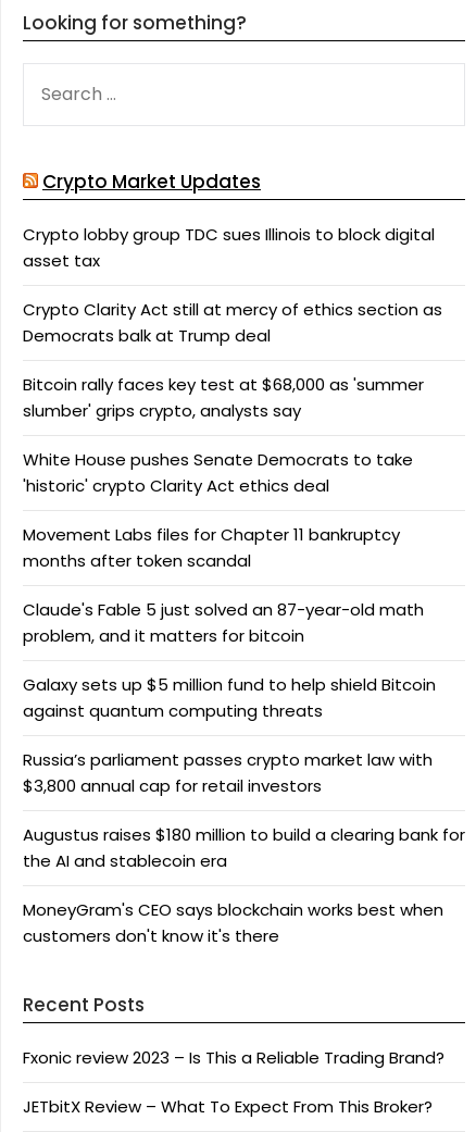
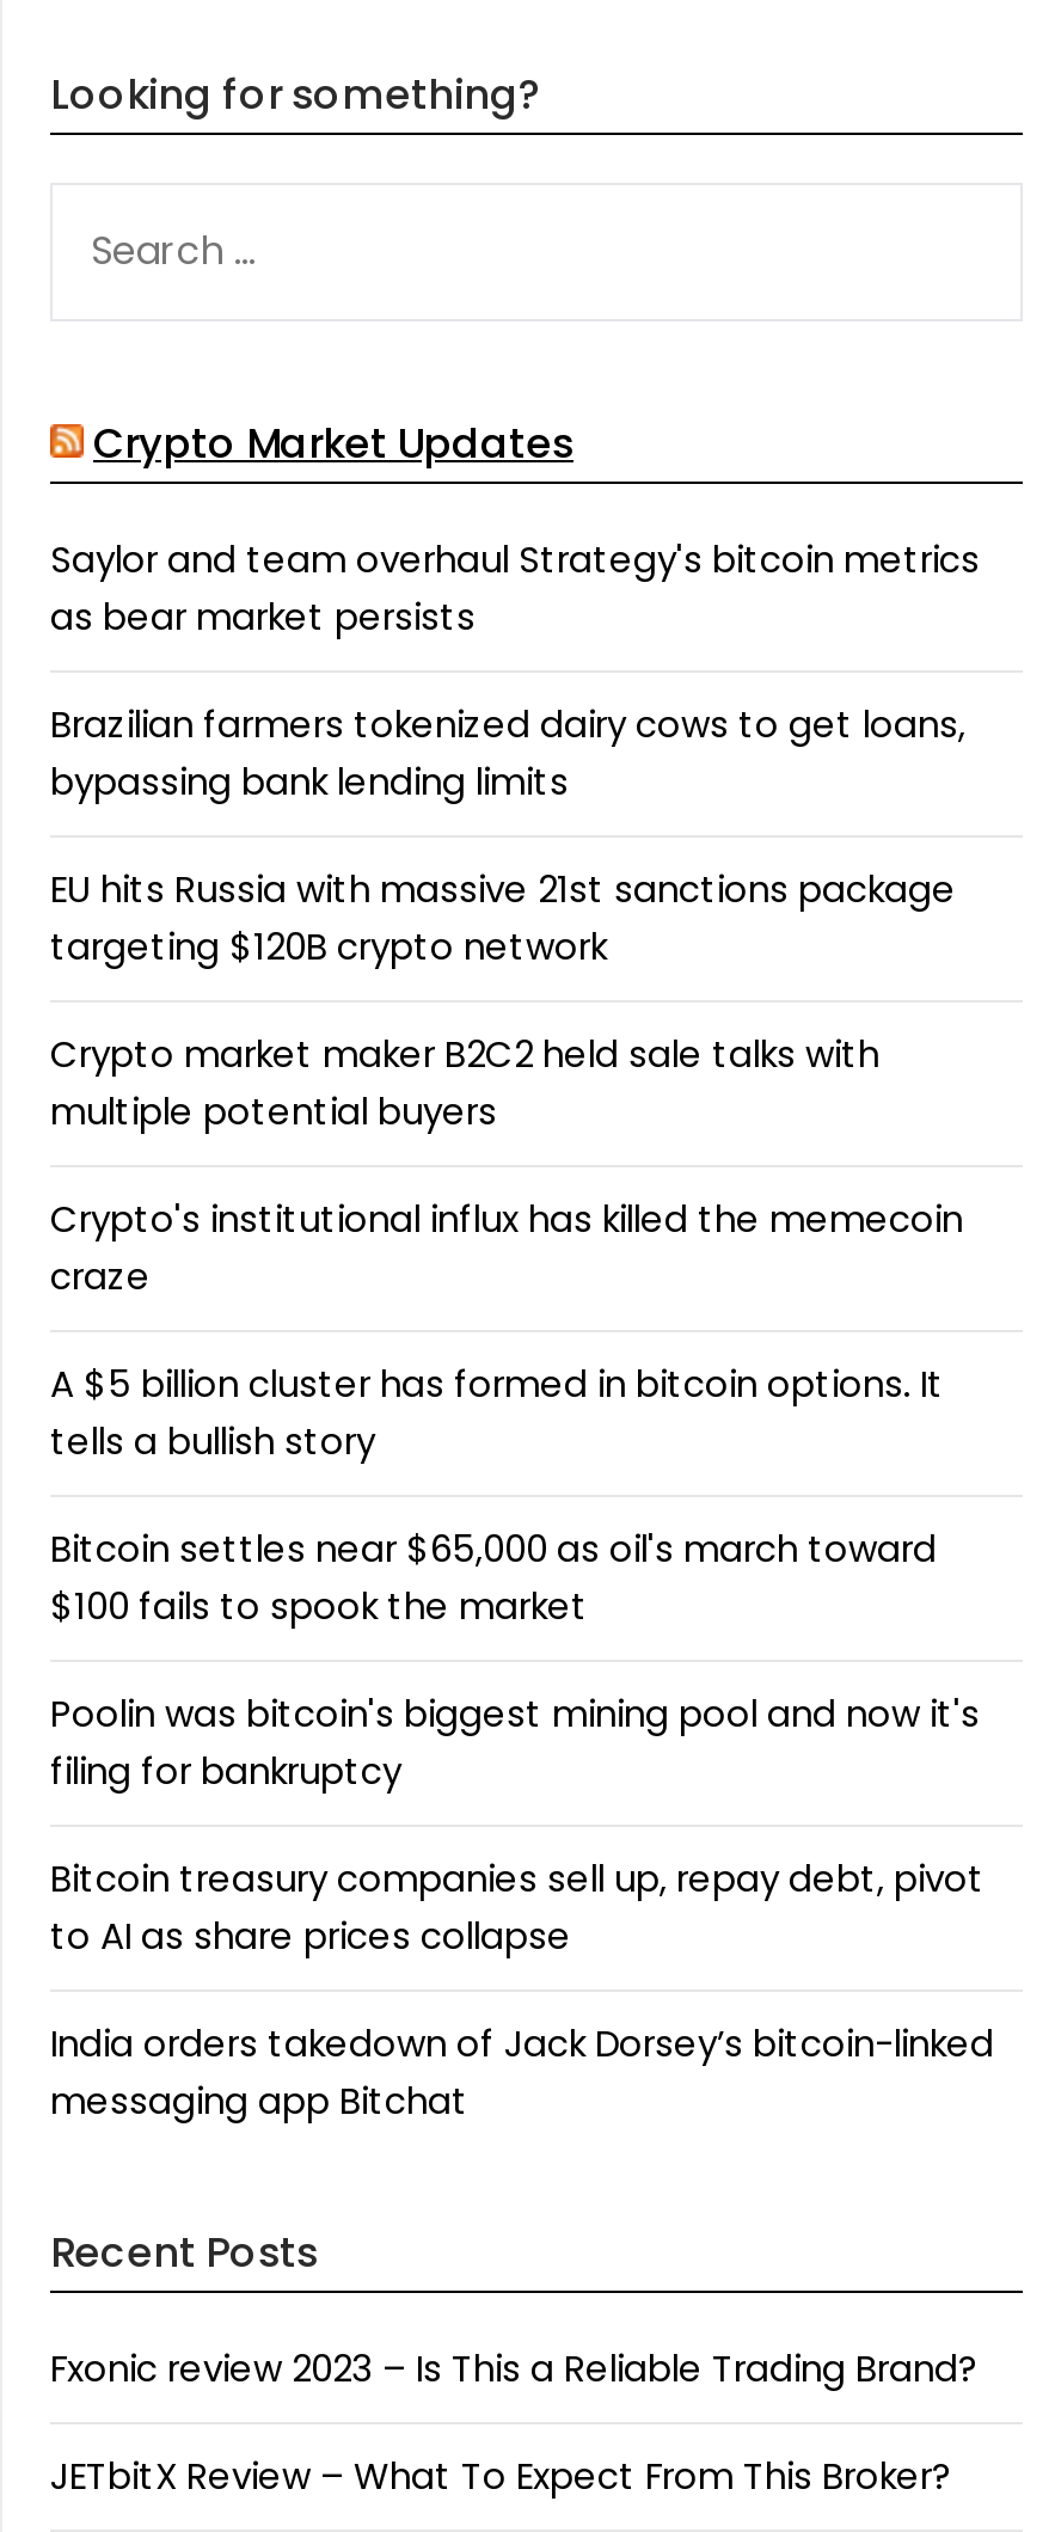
- Crypto lobby group TDC sues Illinois to block digital
- asset tax
+ Saylor and team overhaul Strategy's bitcoin metrics
+ as bear market persists

- Crypto Clarity Act still at mercy of ethics section as
- Democrats balk at Trump deal
+ Brazilian farmers tokenized dairy cows to get loans,
+ bypassing bank lending limits

- Bitcoin rally faces key test at $68,000 as 'summer
- slumber' grips crypto, analysts say
+ EU hits Russia with massive 21st sanctions package
+ targeting $120B crypto network

- White House pushes Senate Democrats to take
- 'historic' crypto Clarity Act ethics deal
+ Crypto market maker B2C2 held sale talks with
+ multiple potential buyers

- Movement Labs files for Chapter 11 bankruptcy
- months after token scandal
+ Crypto's institutional influx has killed the memecoin
+ craze

- Claude's Fable 5 just solved an 87-year-old math
- problem, and it matters for bitcoin
+ A $5 billion cluster has formed in bitcoin options. It
+ tells a bullish story

- Galaxy sets up $5 million fund to help shield Bitcoin
- against quantum computing threats
+ Bitcoin settles near $65,000 as oil's march toward
+ $100 fails to spook the market

- Russia’s parliament passes crypto market law with
- $3,800 annual cap for retail investors
+ Poolin was bitcoin's biggest mining pool and now it's
+ filing for bankruptcy

- Augustus raises $180 million to build a clearing bank for
- the AI and stablecoin era
+ Bitcoin treasury companies sell up, repay debt, pivot
+ to AI as share prices collapse

- MoneyGram's CEO says blockchain works best when
- customers don't know it's there
+ India orders takedown of Jack Dorsey’s bitcoin-linked
+ messaging app Bitchat
